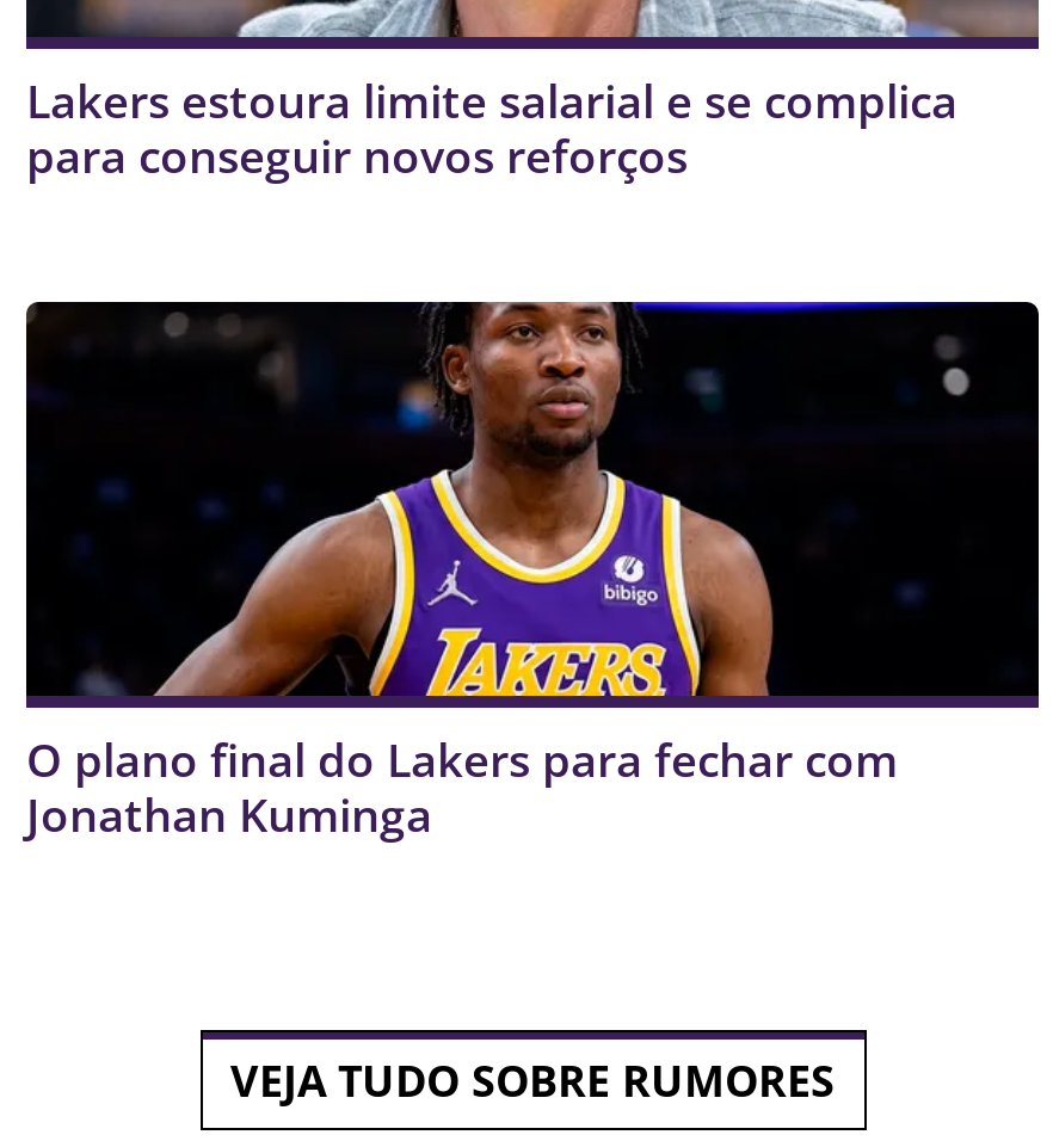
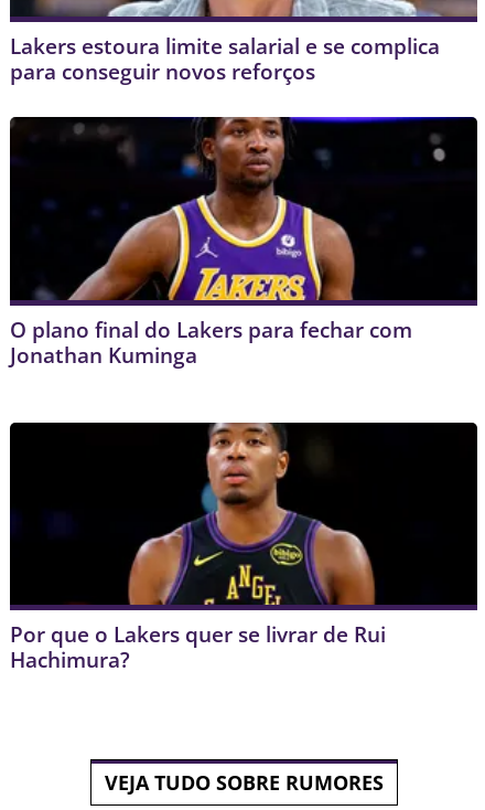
moved up: [image] | O plano final do Lakers para fechar com | Jonathan Kuminga

+ [image]
+ Por que o Lakers quer se livrar de Rui
+ Hachimura?
